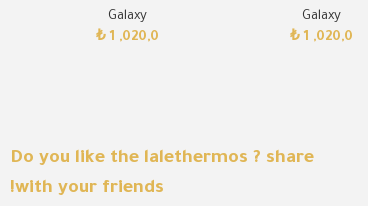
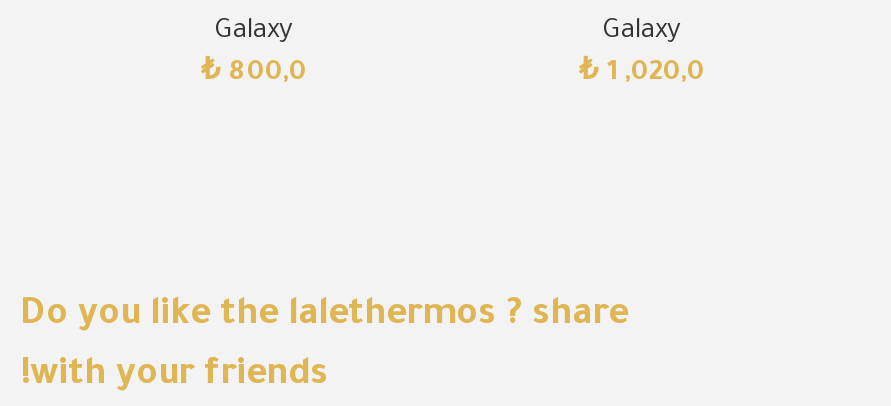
- ₺ 1 ,020,0
+ ₺ 800,0
